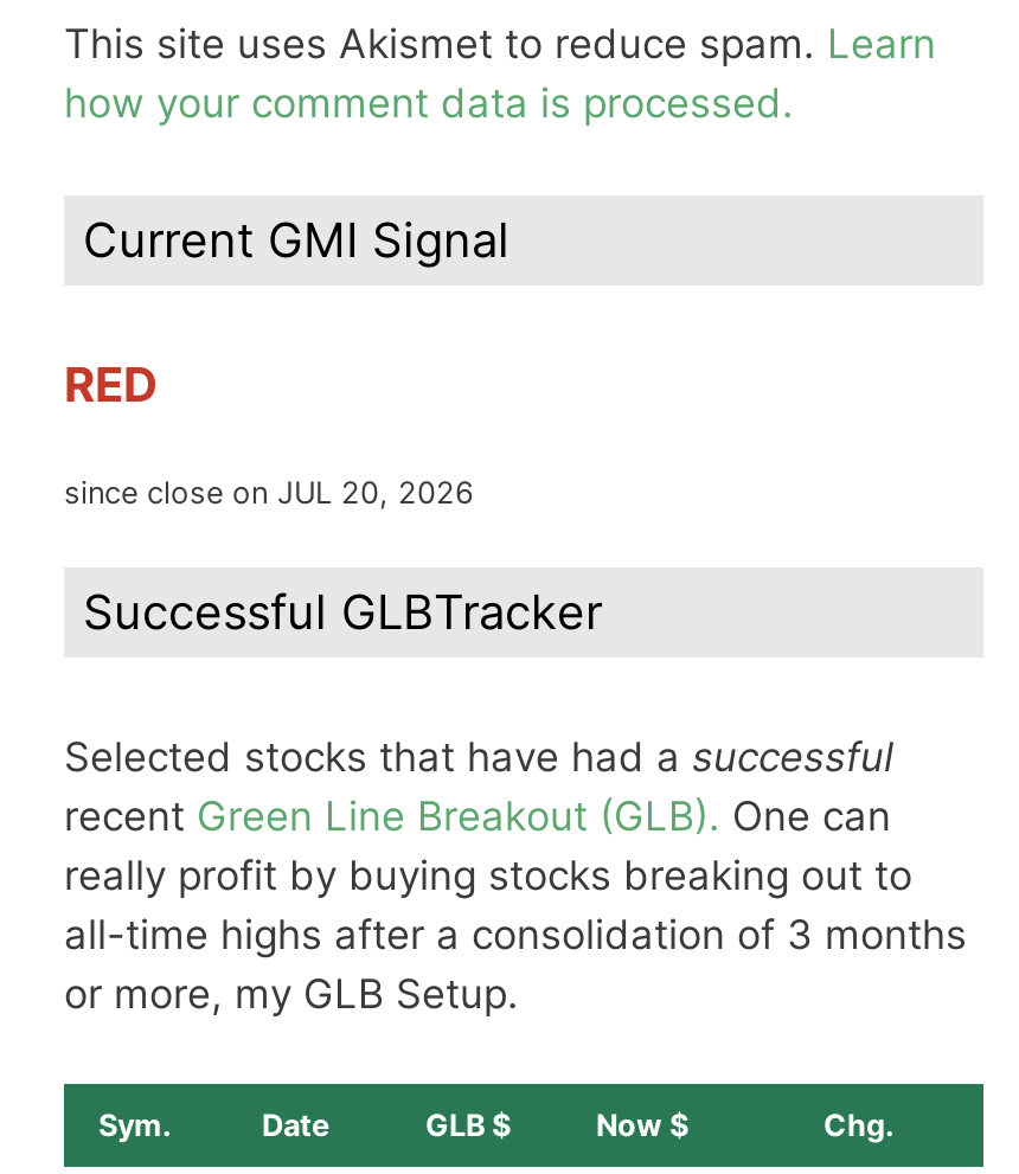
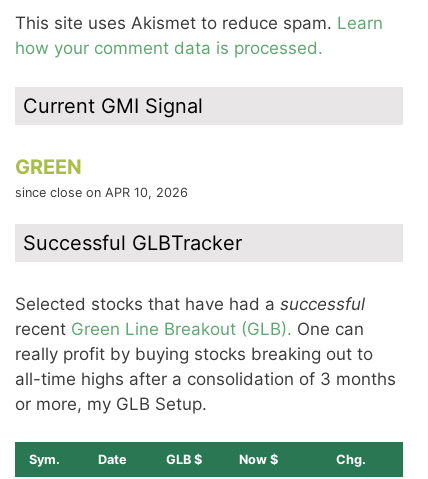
- RED
- since close on JUL 20, 2026
+ GREEN
+ since close on APR 10, 2026
